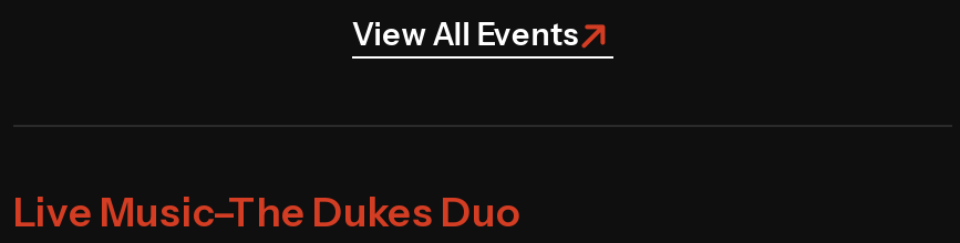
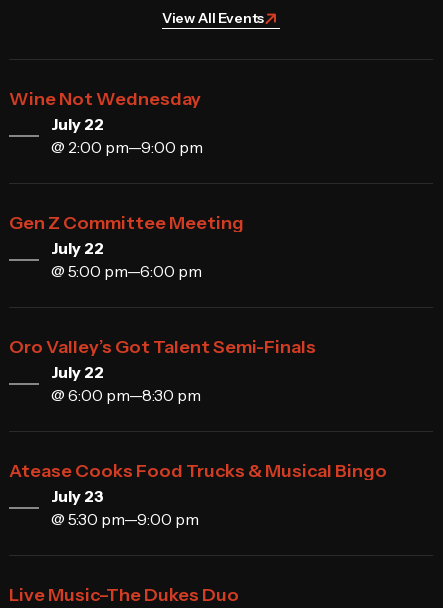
+ Wine Not Wednesday
+ July 22
+ @ 2:00 pm—9:00 pm
+ Gen Z Committee Meeting
+ July 22
+ @ 5:00 pm—6:00 pm
+ Oro Valley’s Got Talent Semi-Finals
+ July 22
+ @ 6:00 pm—8:30 pm
+ Atease Cooks Food Trucks & Musical Bingo
+ July 23
+ @ 5:30 pm—9:00 pm
